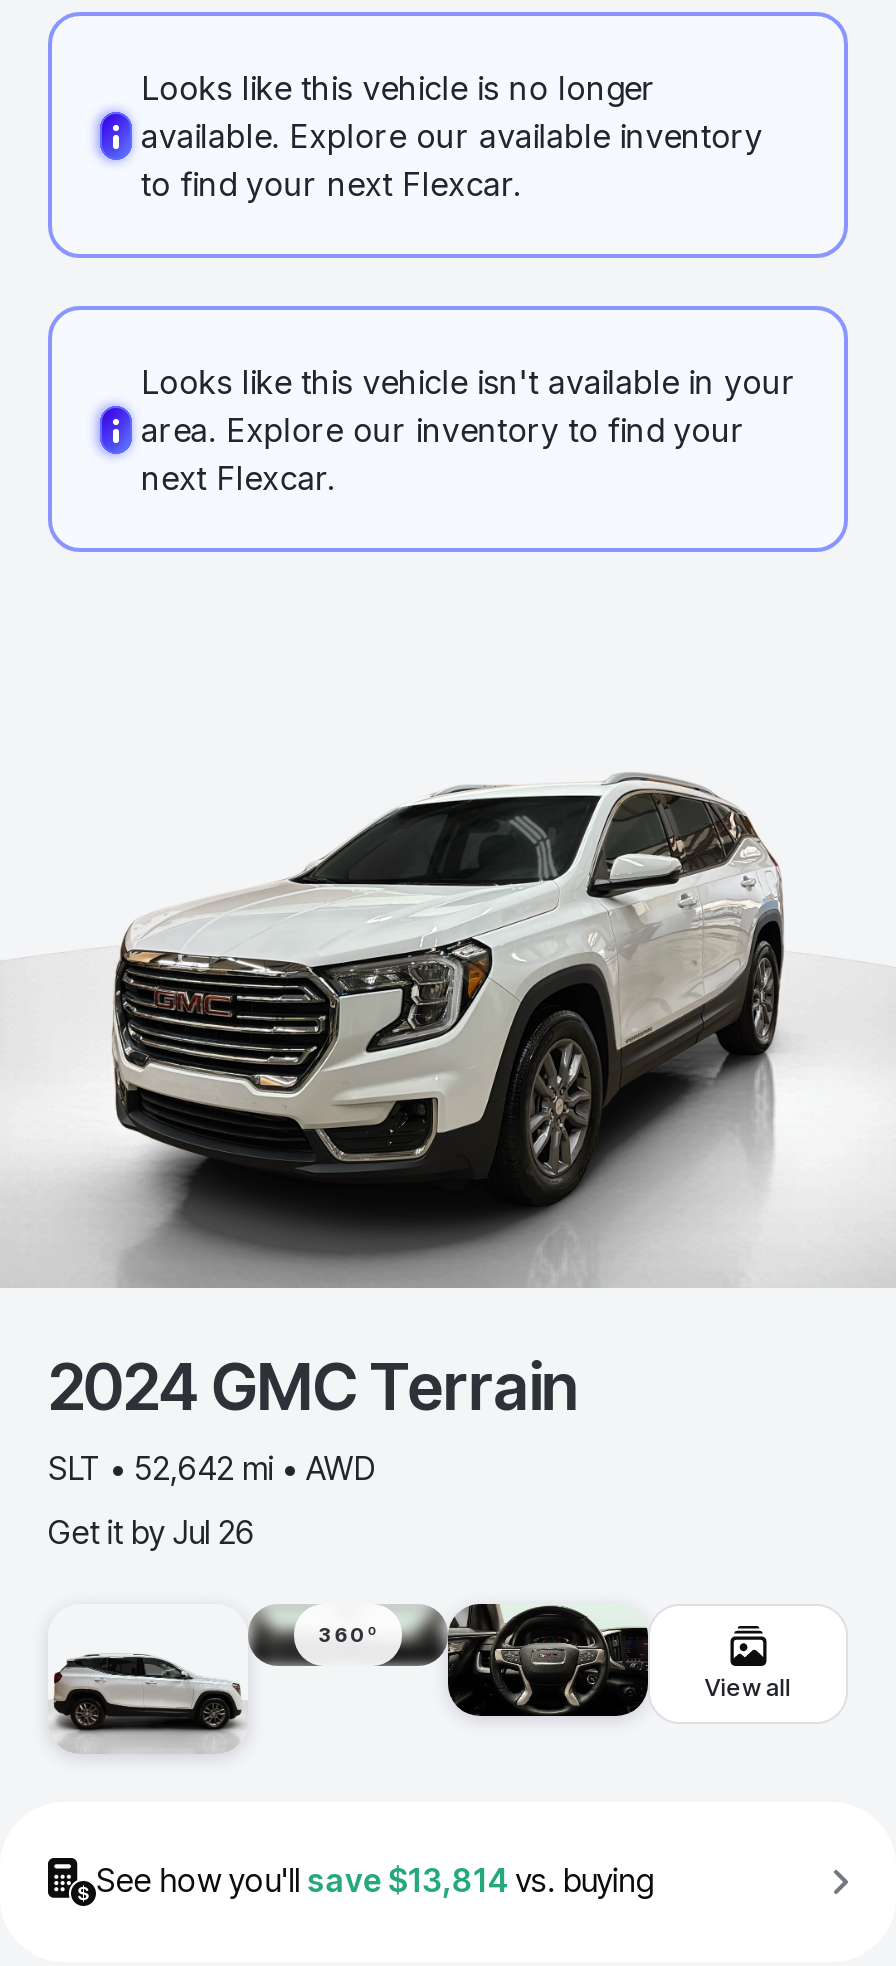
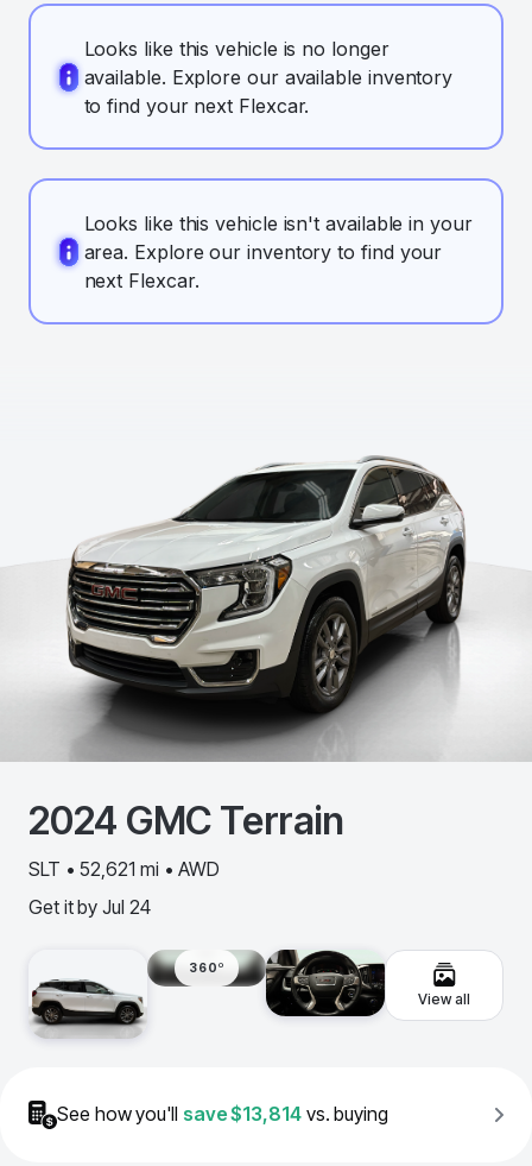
- SLT • 52,642 mi • AWD
+ SLT • 52,621 mi • AWD

- Get it by Jul 26
+ Get it by Jul 24
